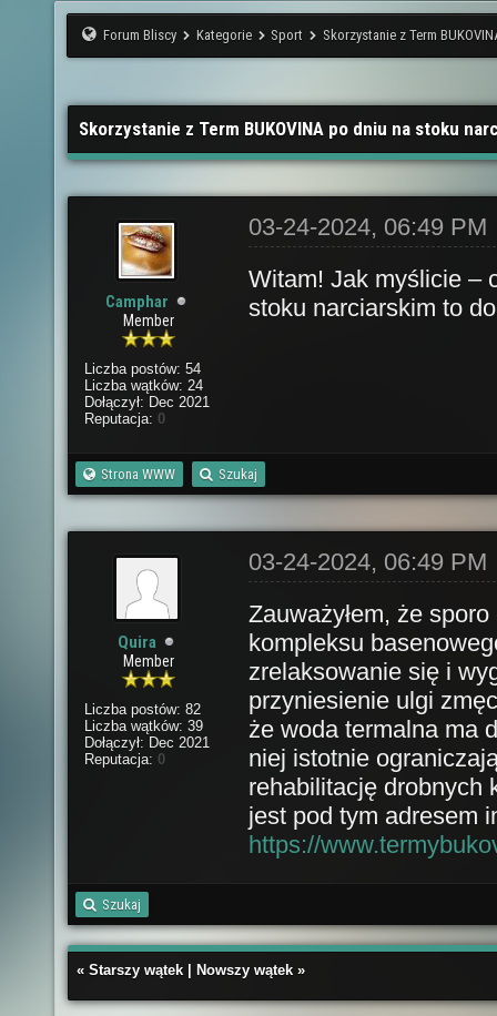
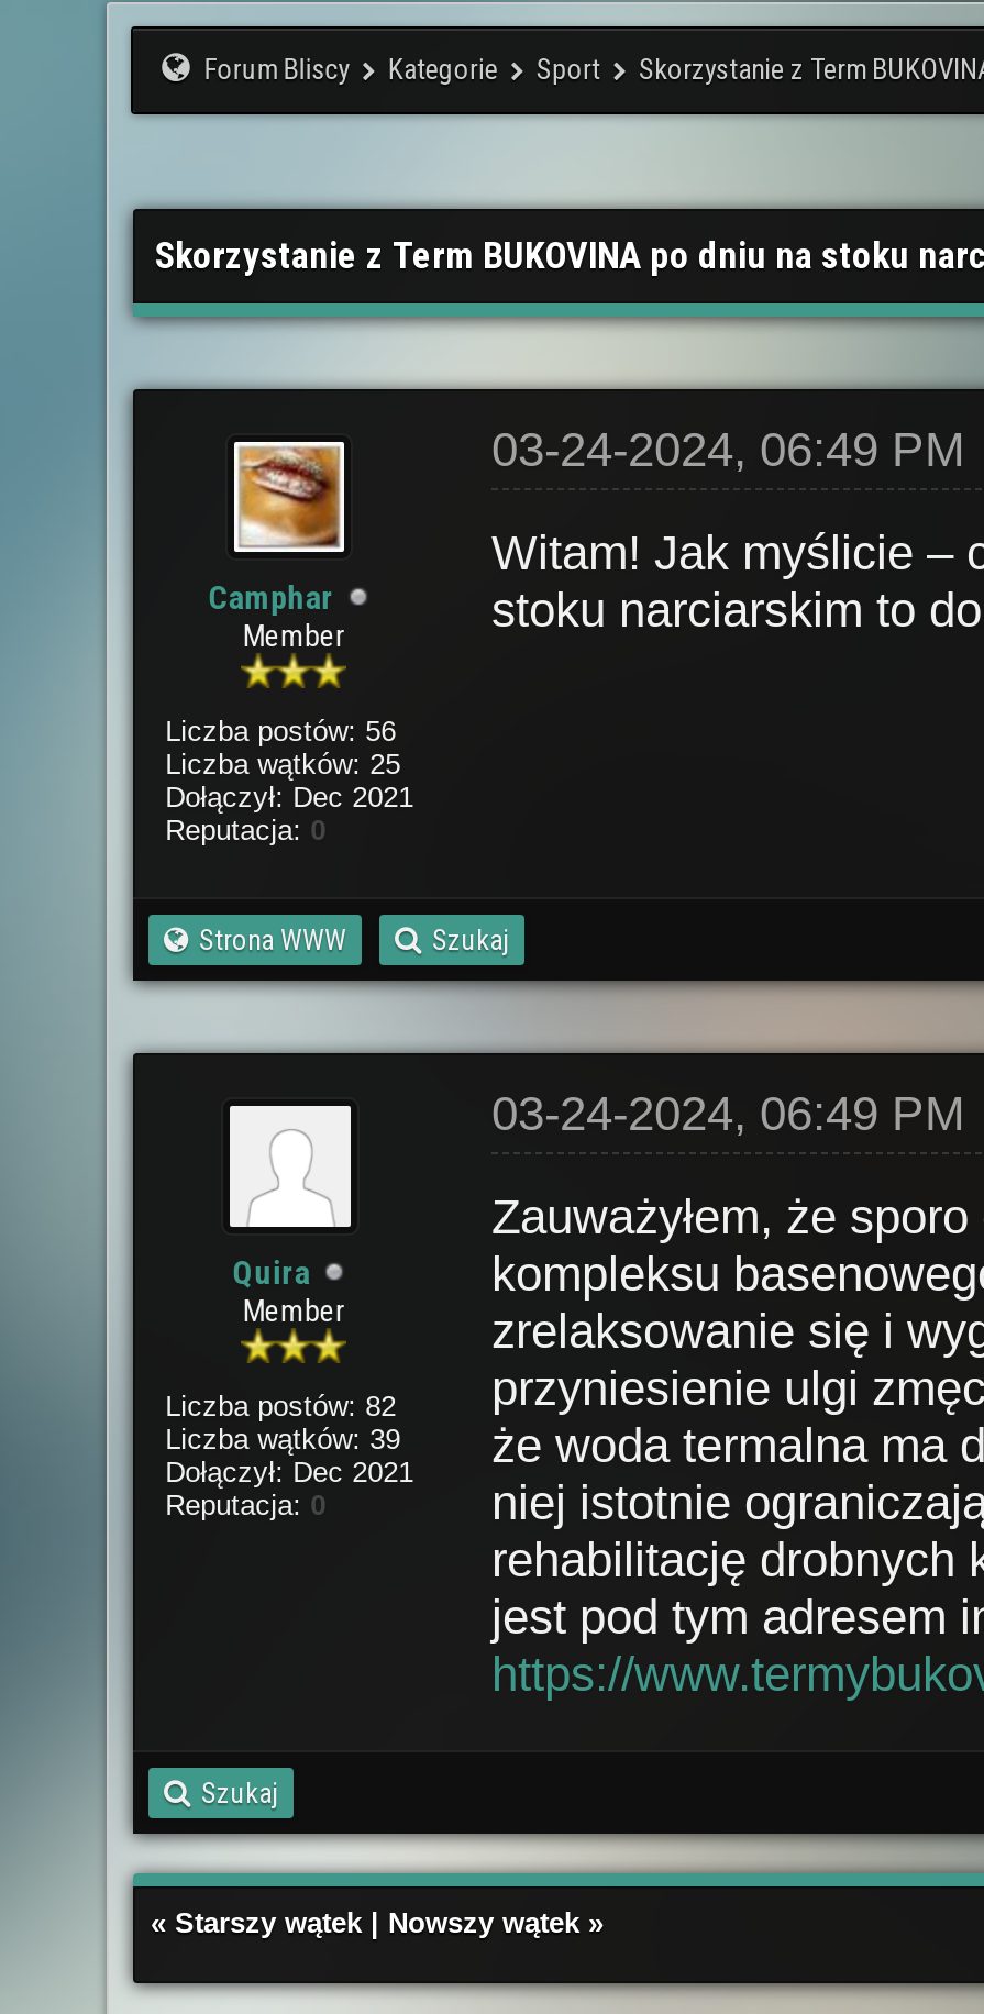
- Liczba postów: 54
+ Liczba postów: 56

- Liczba wątków: 24
+ Liczba wątków: 25
